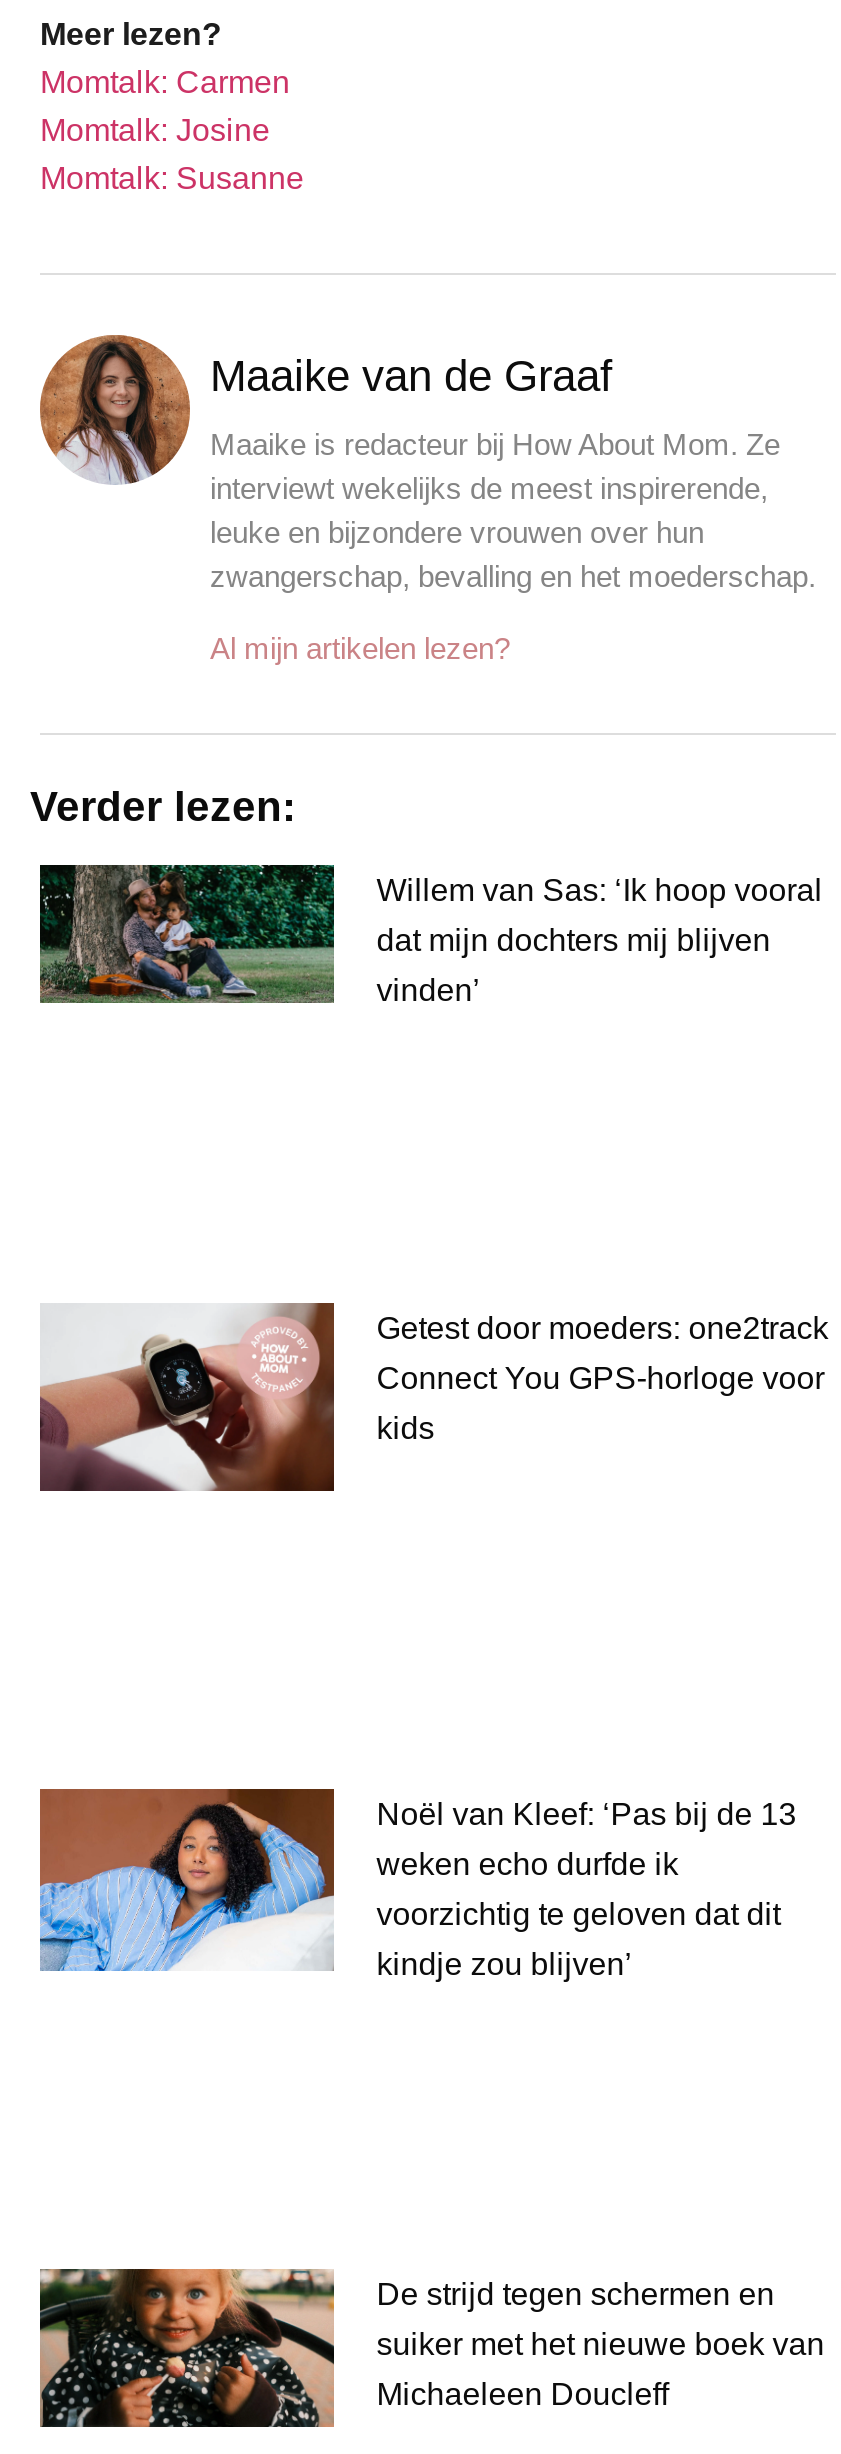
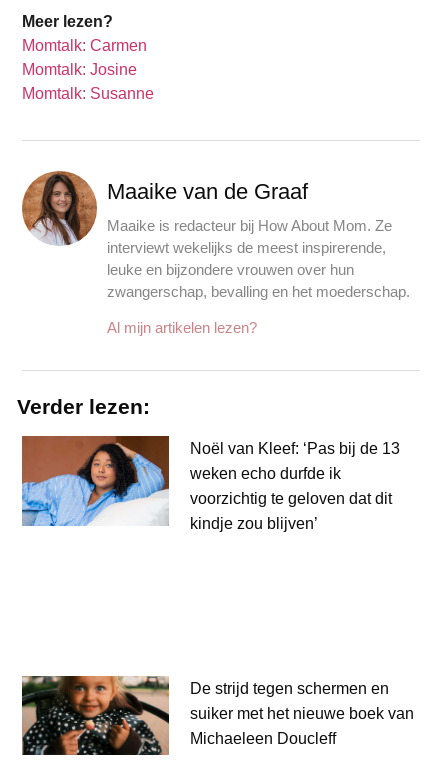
- [image]
- Willem van Sas: ‘Ik hoop vooral
- dat mijn dochters mij blijven
- vinden’

- [image]
- Getest door moeders: one2track
- Connect You GPS-horloge voor
- kids
